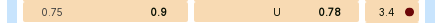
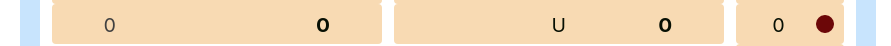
- 0.75
+ 0

- 0.9
+ 0

- 0.78
+ 0

- 3.4
+ 0
